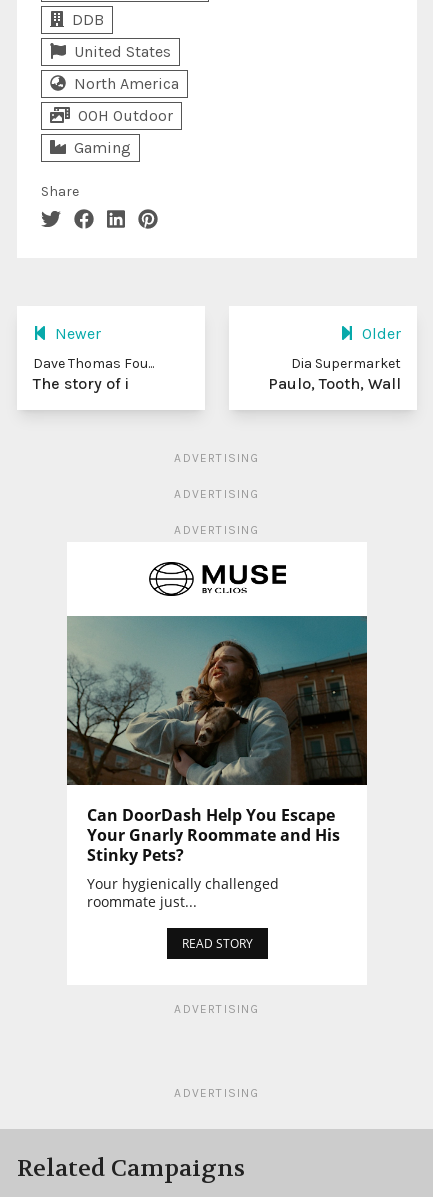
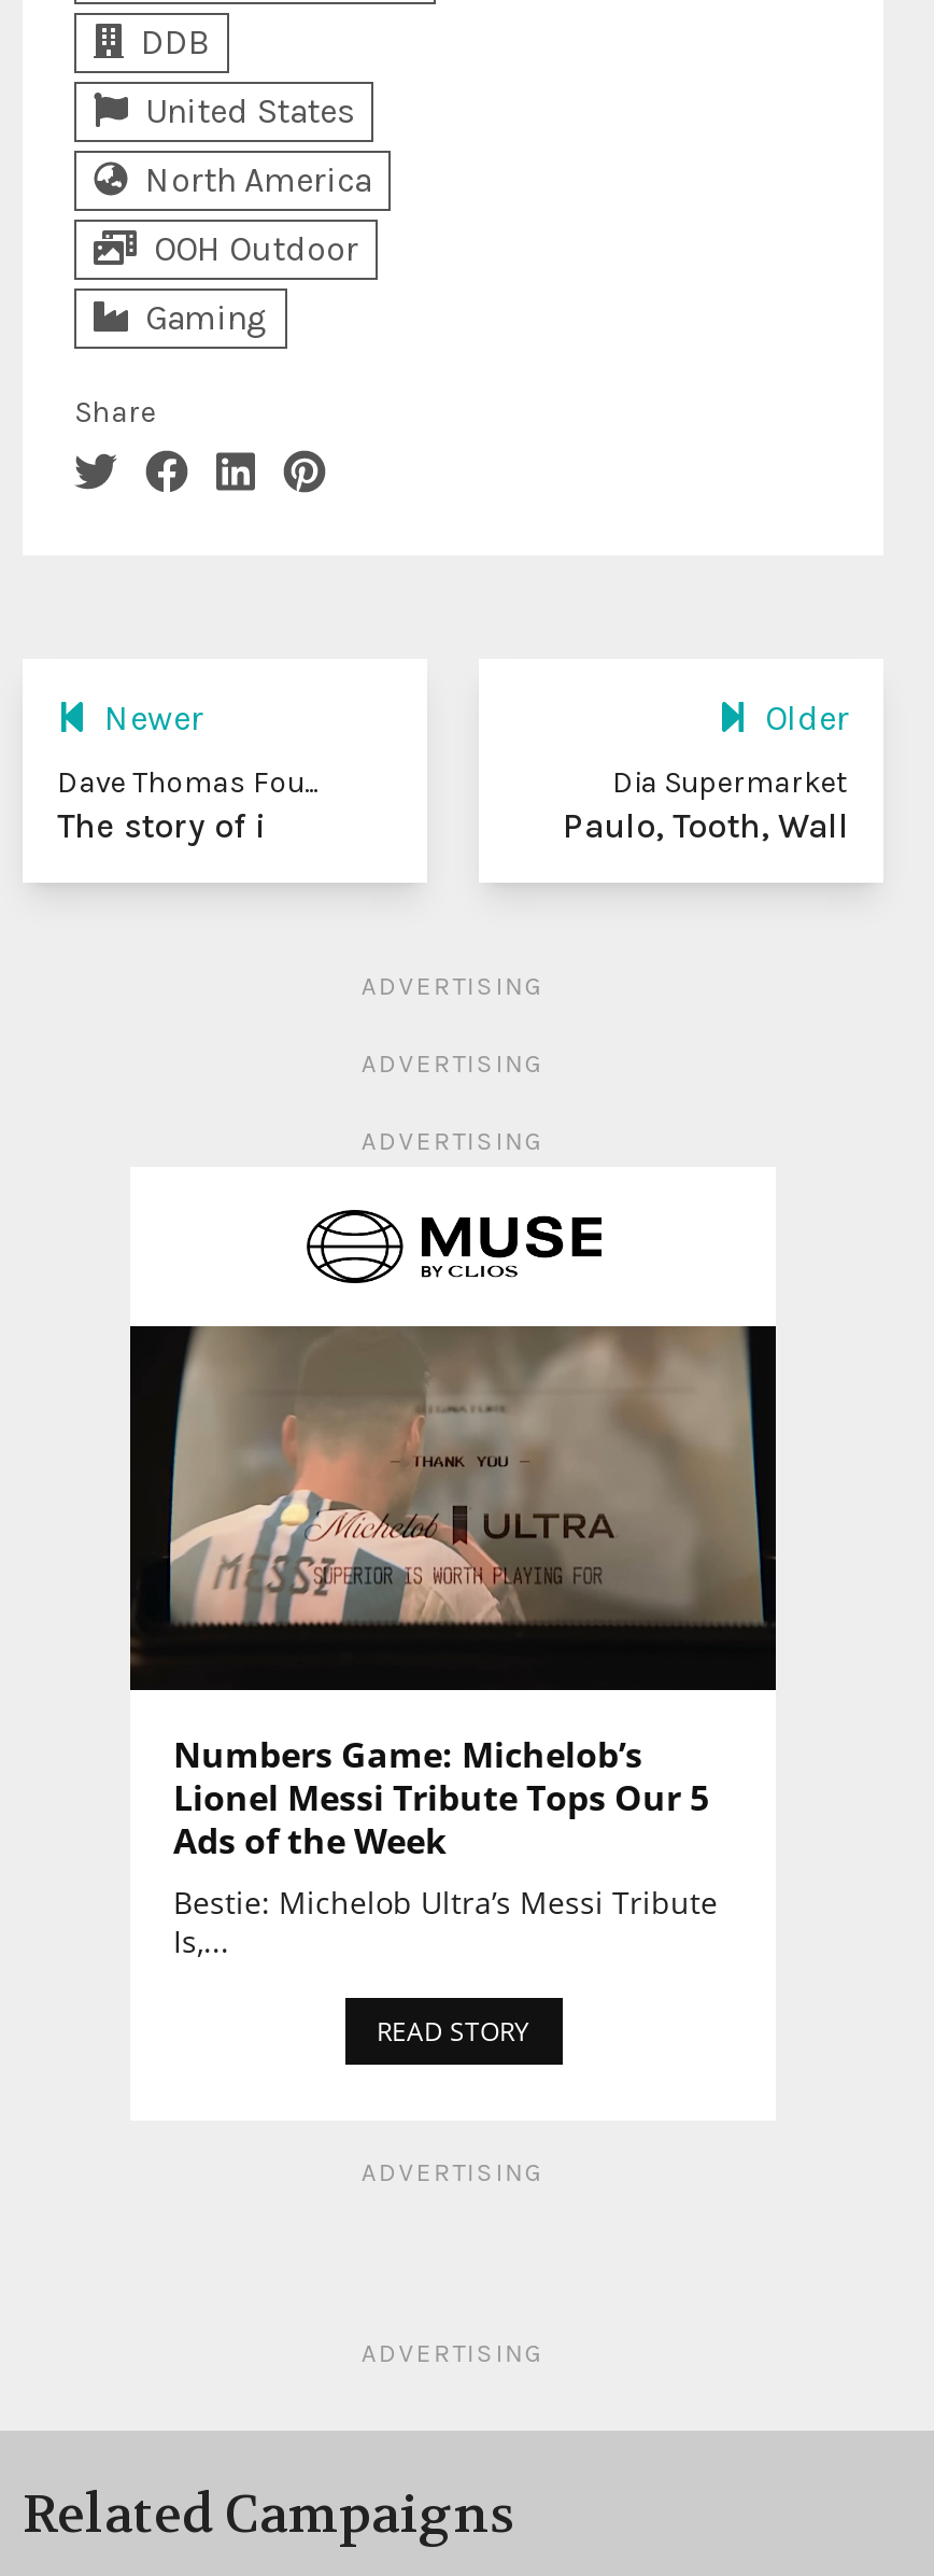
- [image]
- Can DoorDash Help You Escape
- Your Gnarly Roommate and His
- Stinky Pets?
- Your hygienically challenged
- roommate just...
+ [image]
+ Numbers Game: Michelob’s
+ Lionel Messi Tribute Tops Our 5
+ Ads of the Week
+ Bestie: Michelob Ultra’s Messi Tribute
+ Is,...
